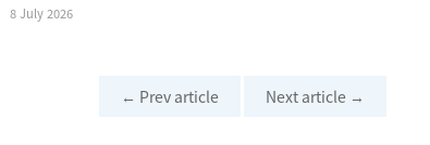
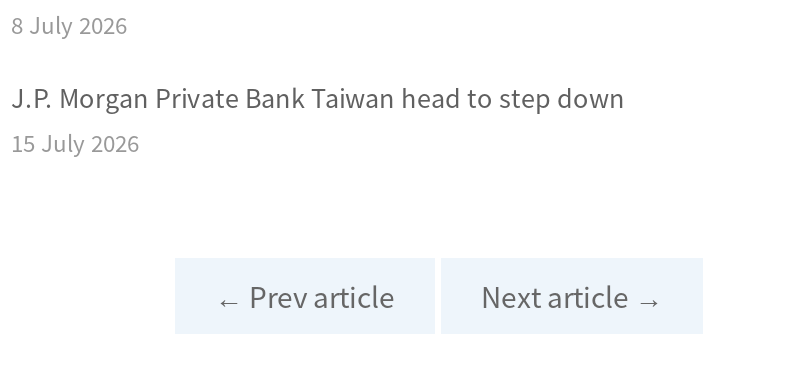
+ J.P. Morgan Private Bank Taiwan head to step down
+ 15 July 2026
